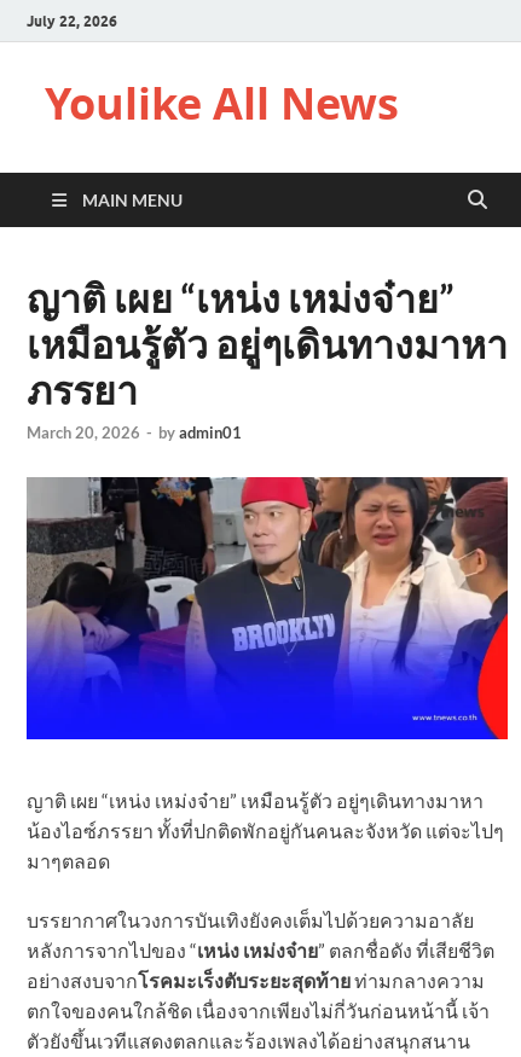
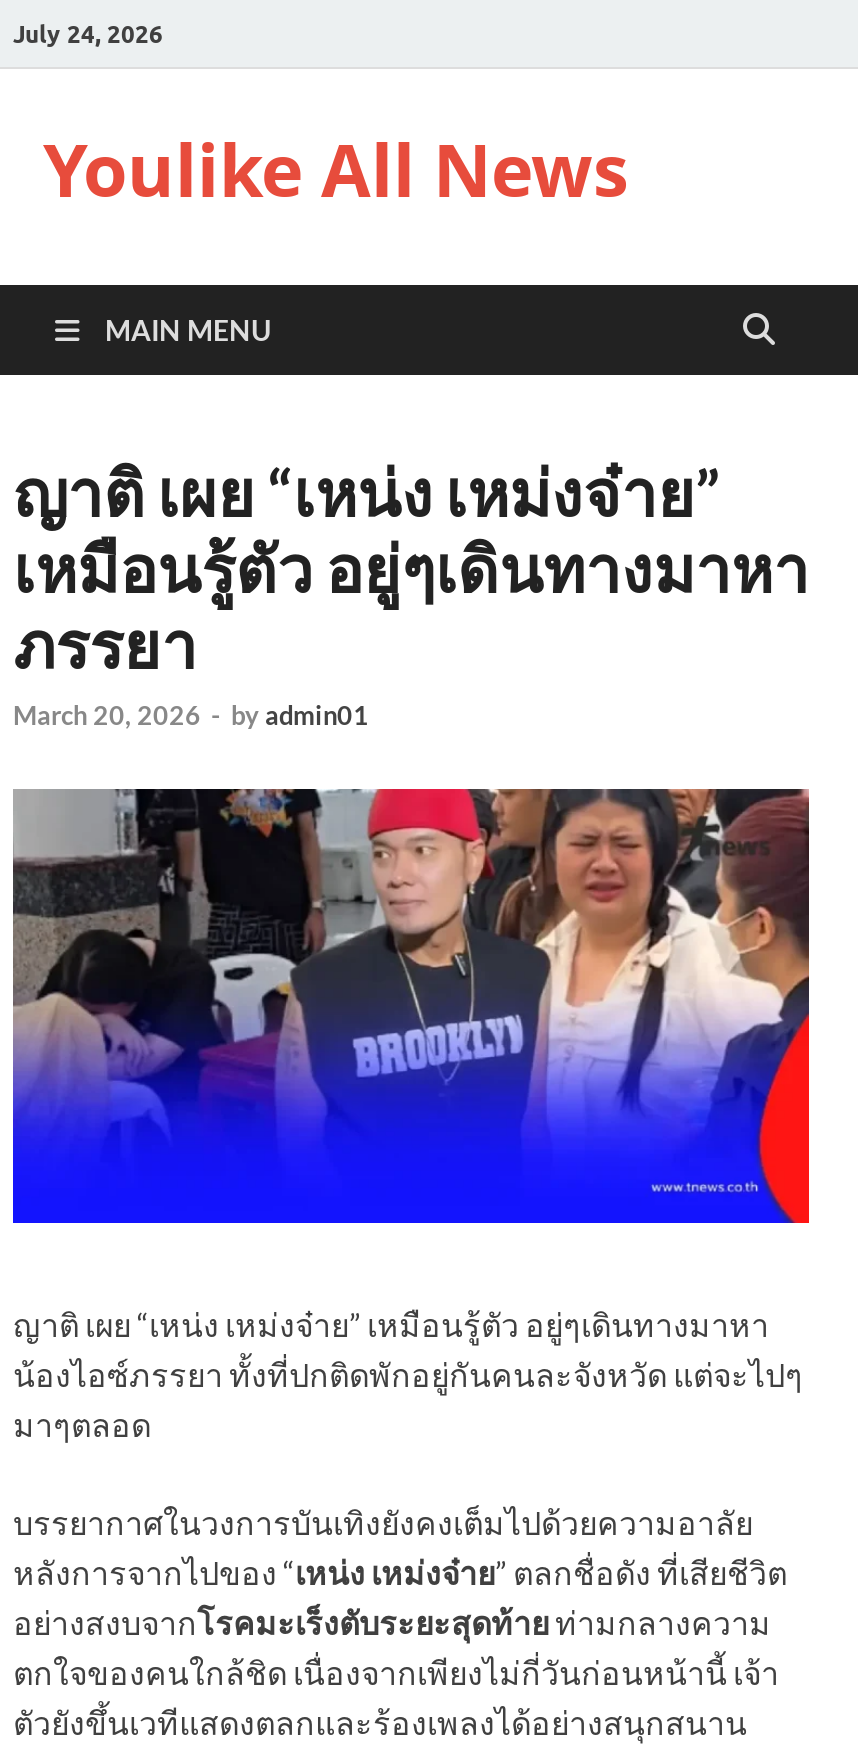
- July 22, 2026
+ July 24, 2026
